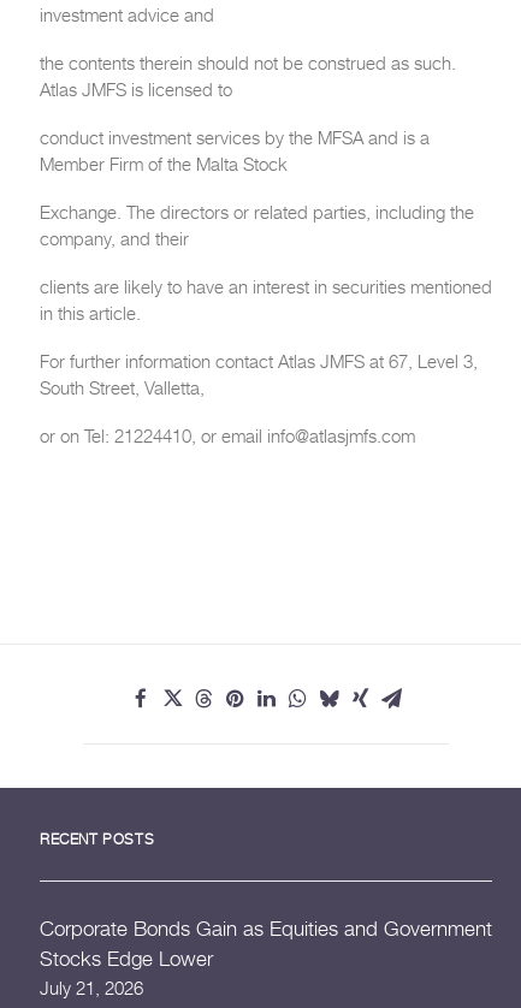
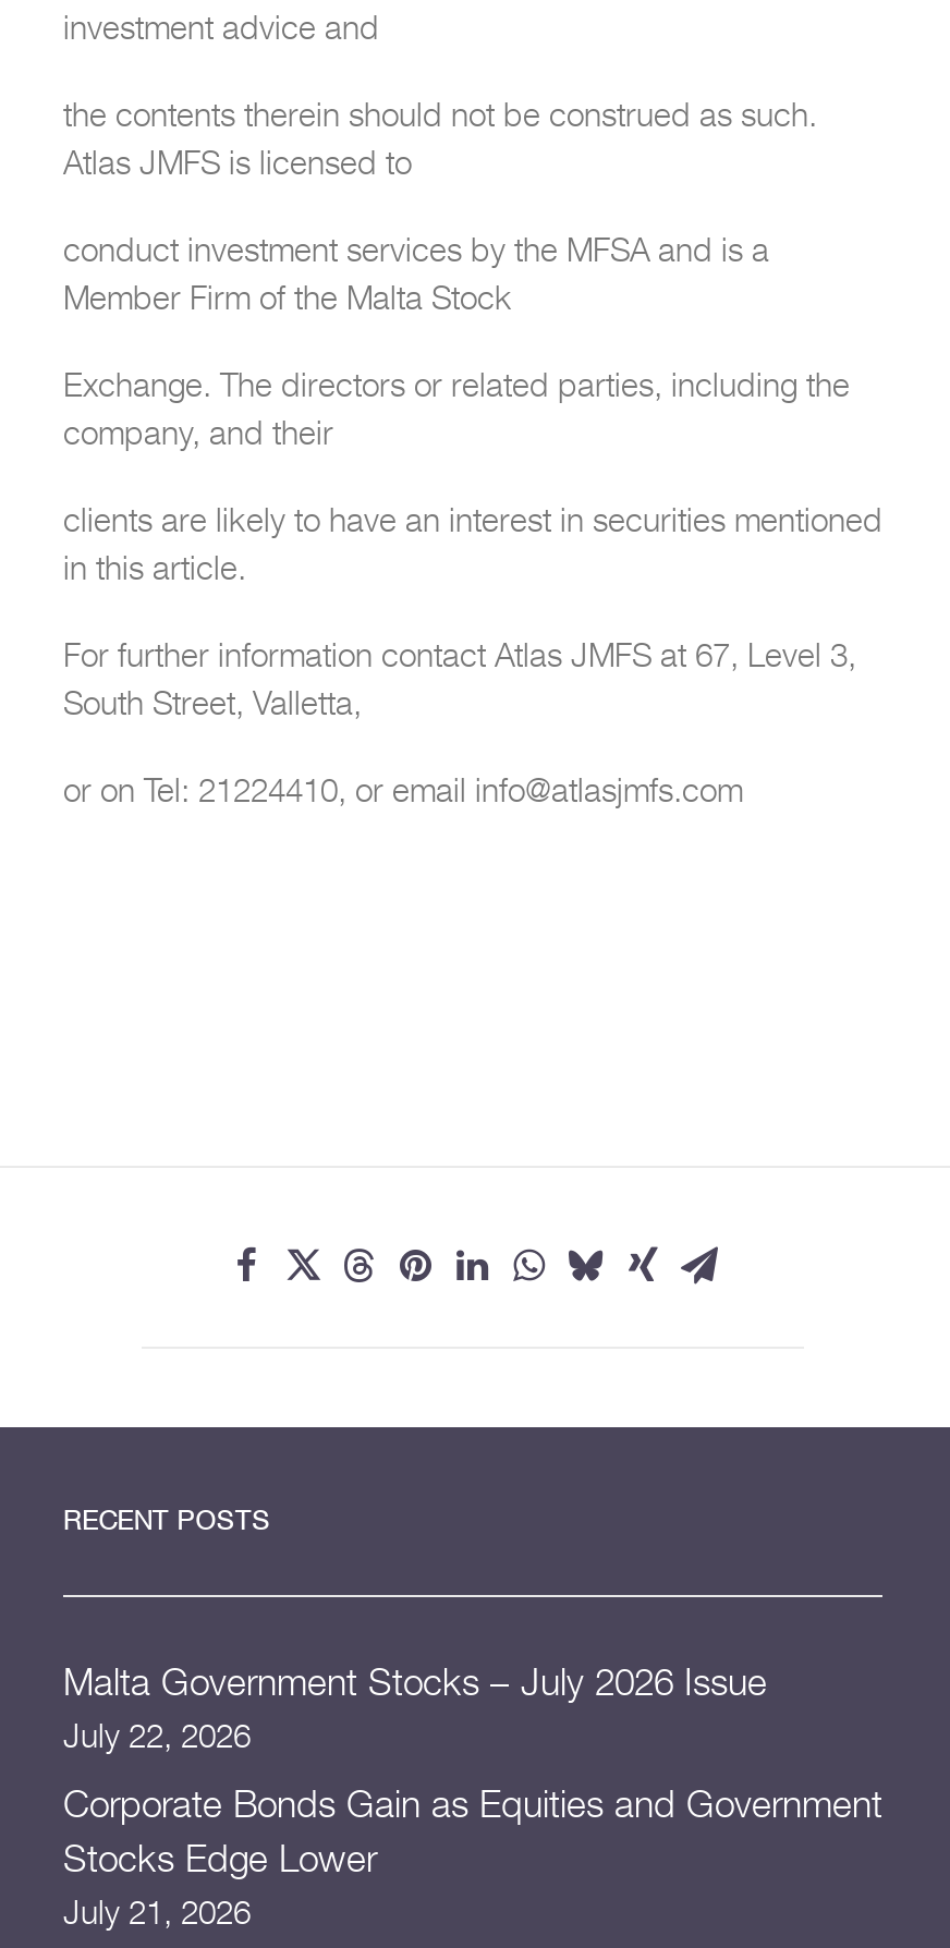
+ Malta Government Stocks – July 2026 Issue
+ July 22, 2026
